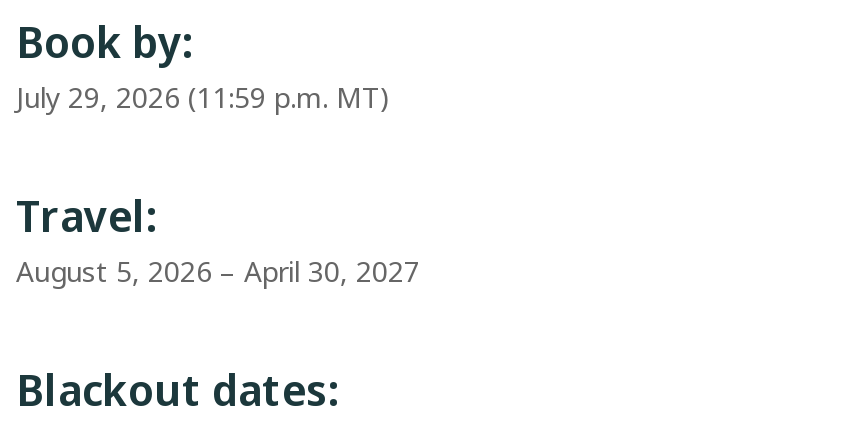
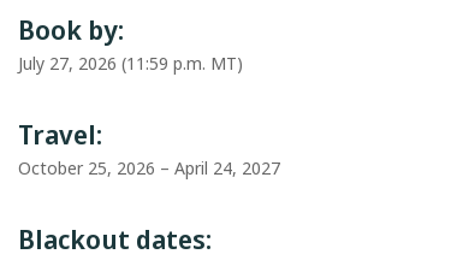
- July 29, 2026 (11:59 p.m. MT)
+ July 27, 2026 (11:59 p.m. MT)

- August 5, 2026 – April 30, 2027
+ October 25, 2026 – April 24, 2027
